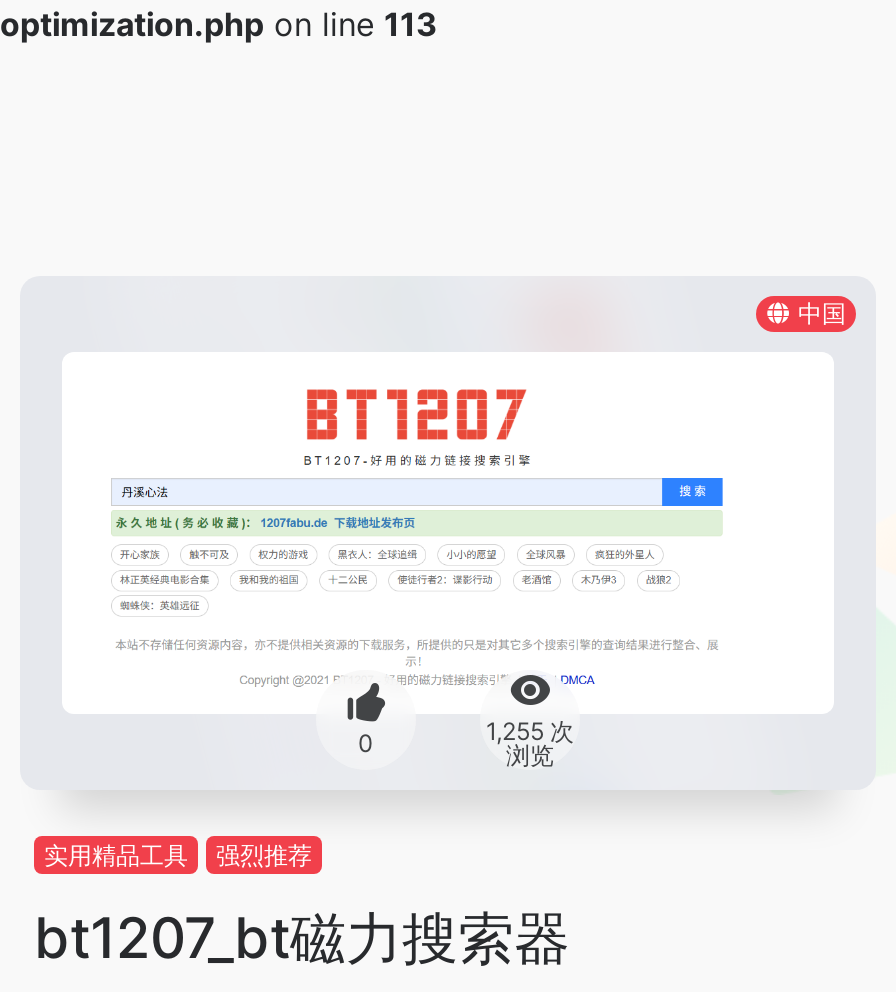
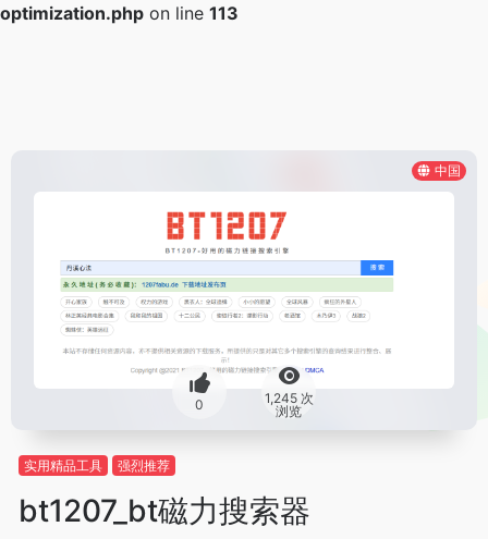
- 1,255 次
+ 1,245 次
